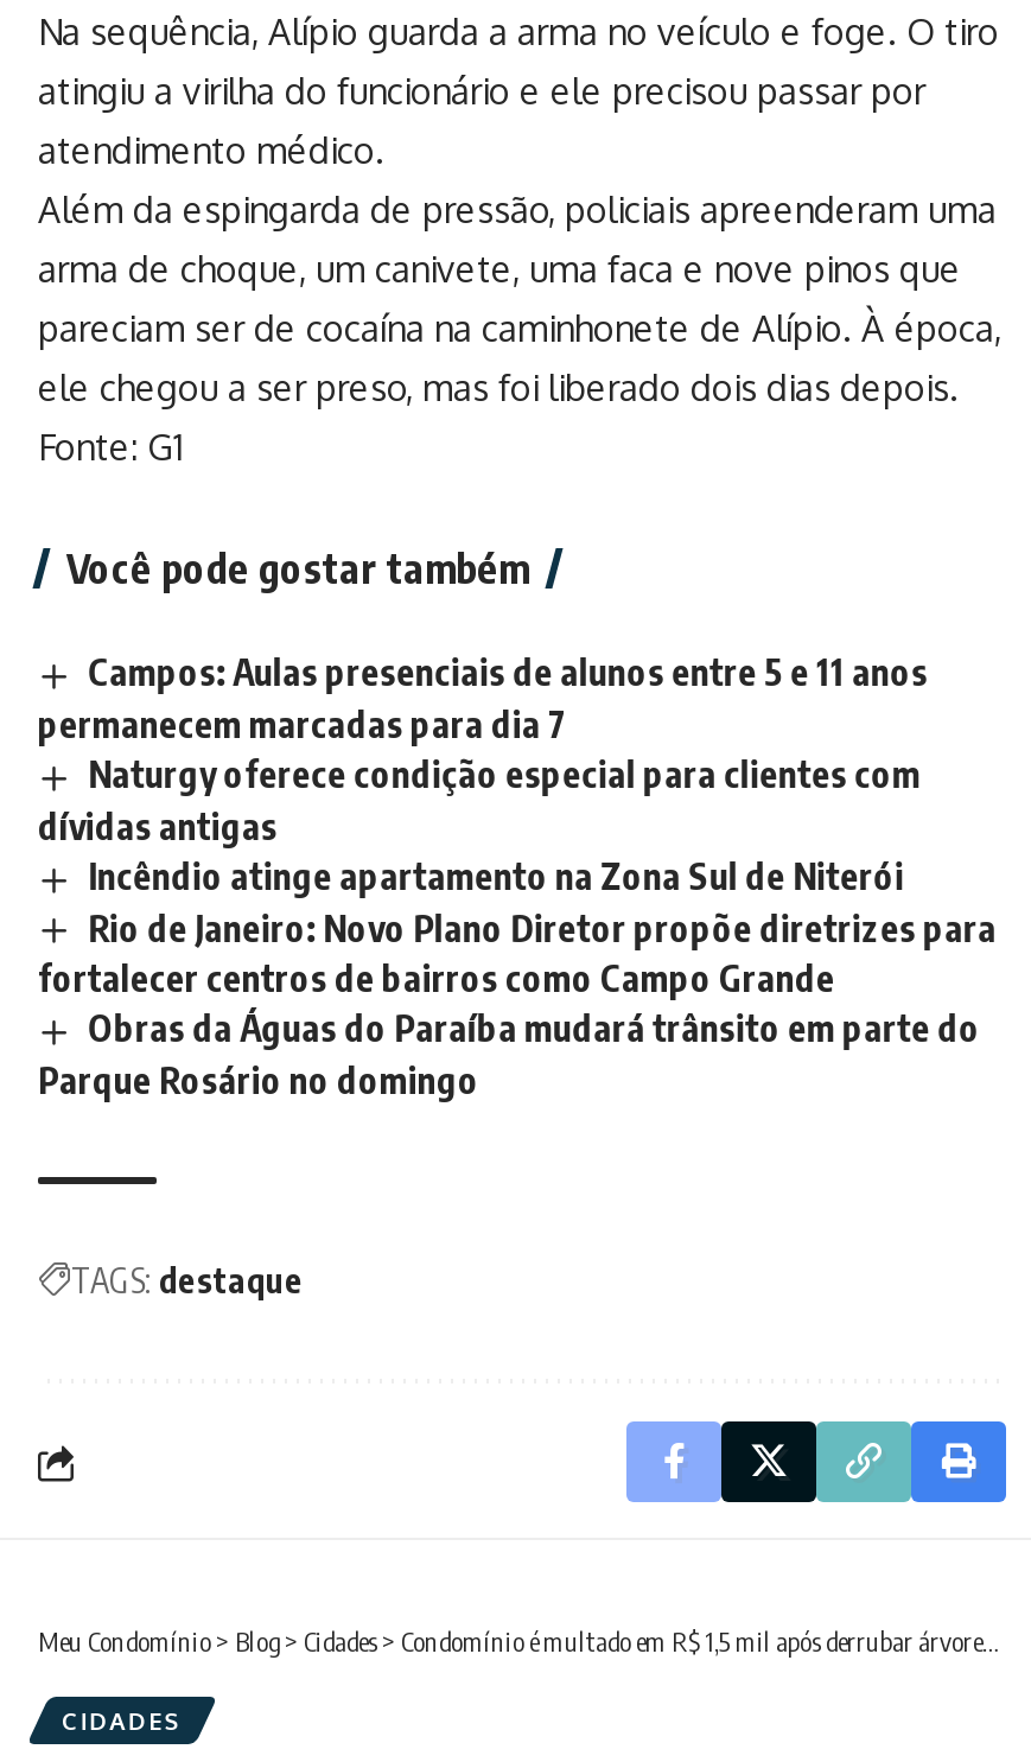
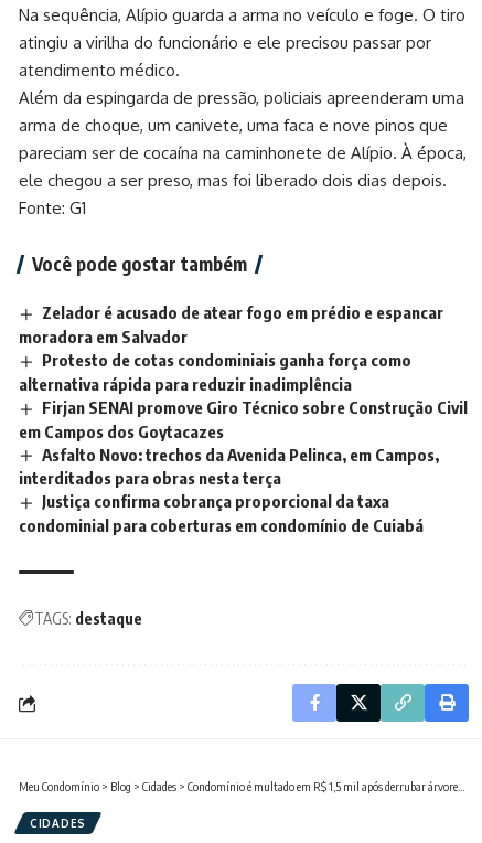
- Campos: Aulas presenciais de alunos entre 5 e 11 anos
- permanecem marcadas para dia 7
- Naturgy oferece condição especial para clientes com
- dívidas antigas
- Incêndio atinge apartamento na Zona Sul de Niterói
- Rio de Janeiro: Novo Plano Diretor propõe diretrizes para
- fortalecer centros de bairros como Campo Grande
- Obras da Águas do Paraíba mudará trânsito em parte do
- Parque Rosário no domingo
+ Zelador é acusado de atear fogo em prédio e espancar
+ moradora em Salvador
+ Protesto de cotas condominiais ganha força como
+ alternativa rápida para reduzir inadimplência
+ Firjan SENAI promove Giro Técnico sobre Construção Civil
+ em Campos dos Goytacazes
+ Asfalto Novo: trechos da Avenida Pelinca, em Campos,
+ interditados para obras nesta terça
+ Justiça confirma cobrança proporcional da taxa
+ condominial para coberturas em condomínio de Cuiabá
